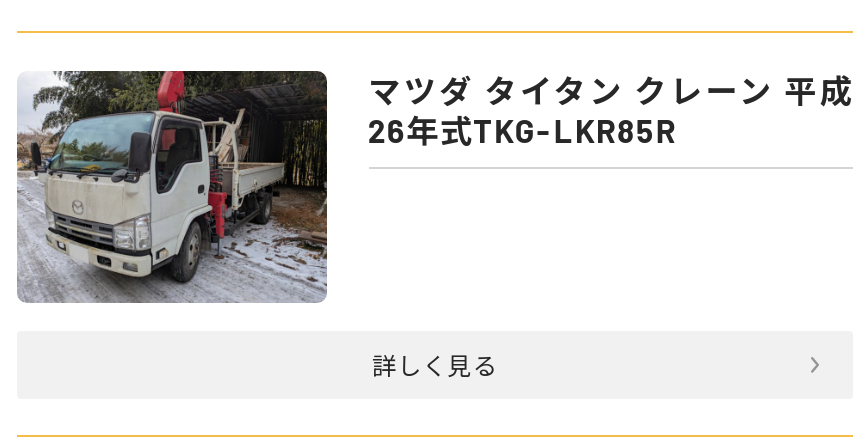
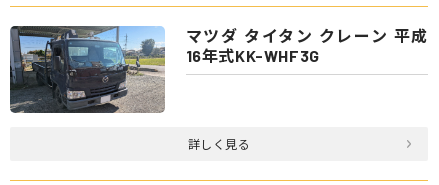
- [image]
- 26年式TKG-LKR85R
+ [image]
+ 16年式KK-WHF3G
